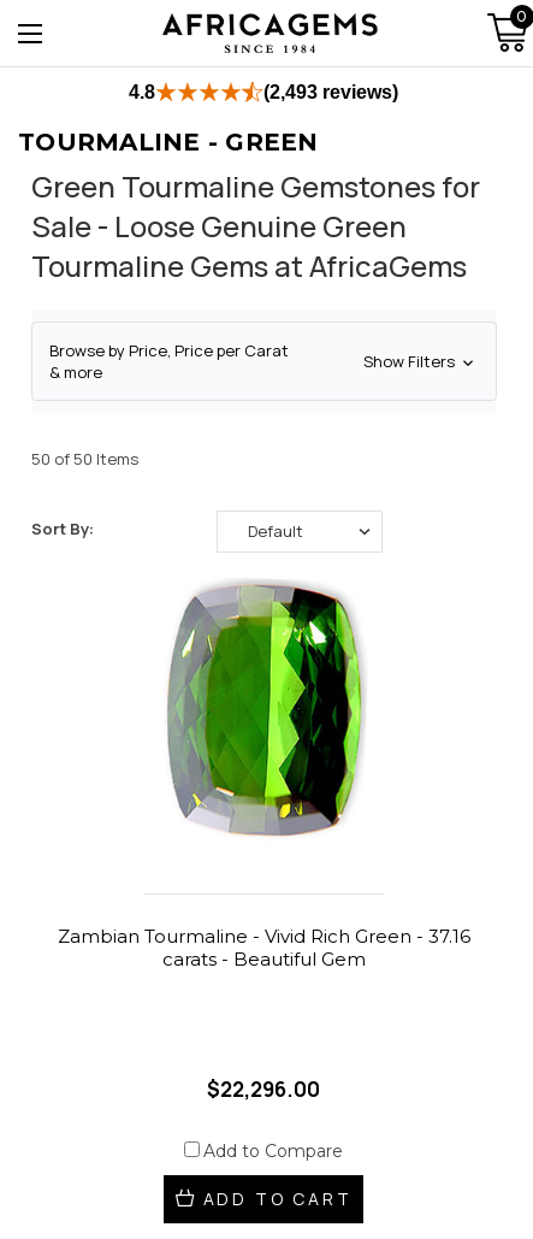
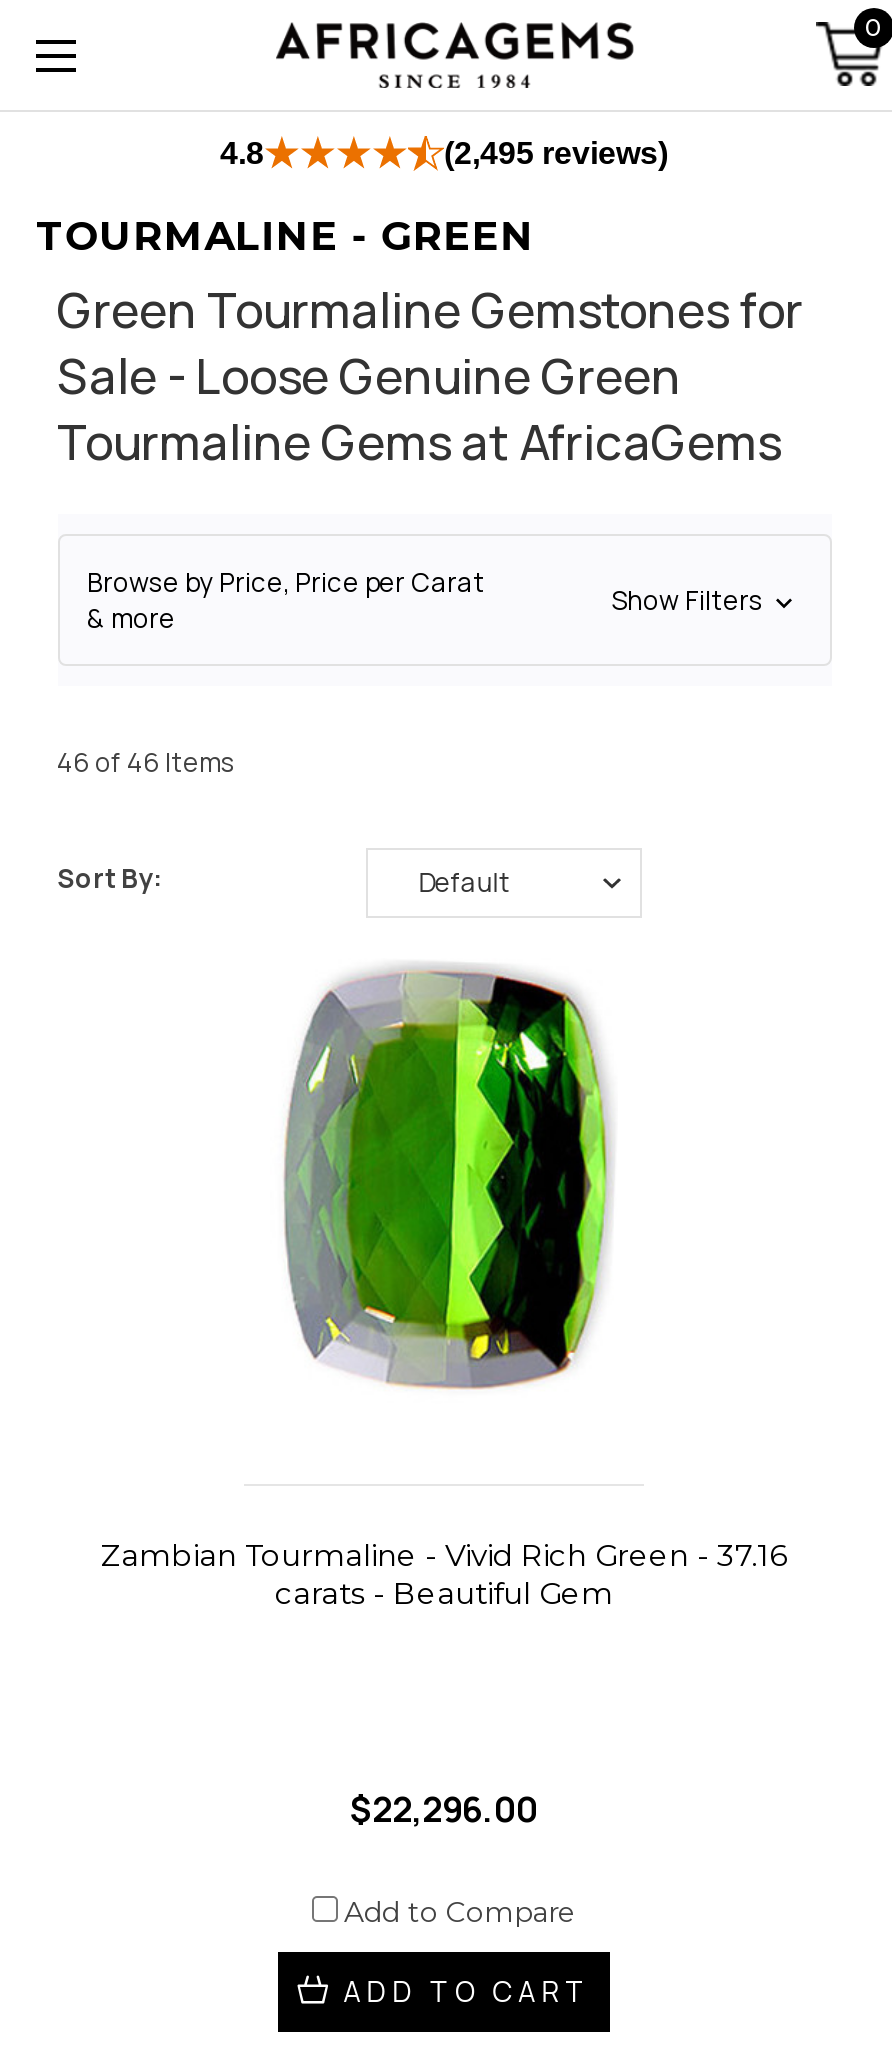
- (2,493 reviews)
+ (2,495 reviews)

- 50 of 50 Items
+ 46 of 46 Items
